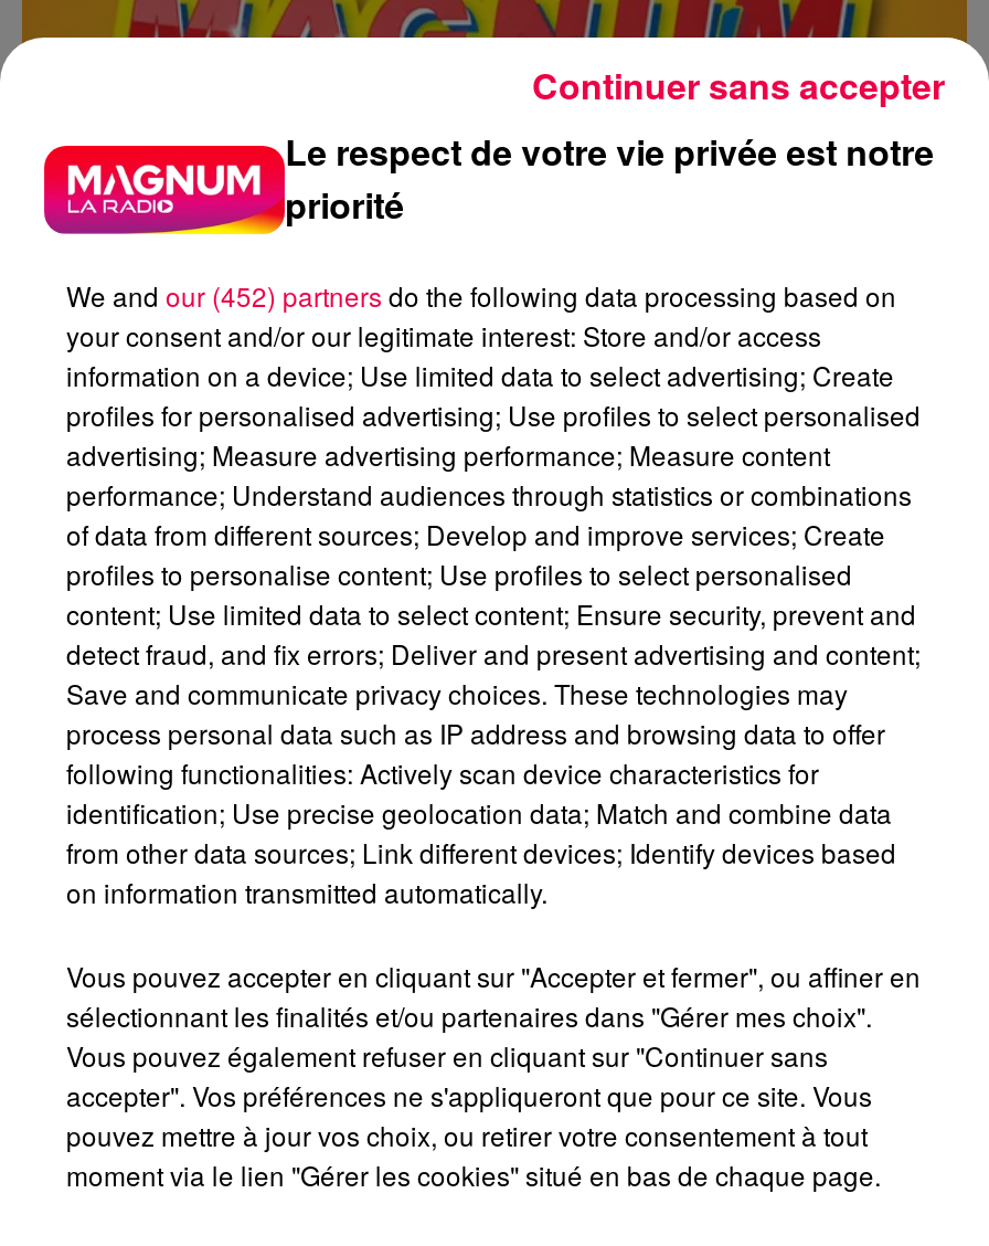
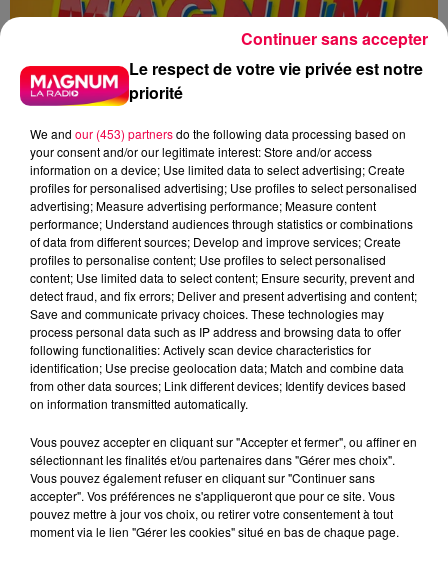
- We and our (452) partners do the following data processing based on
+ We and our (453) partners do the following data processing based on
